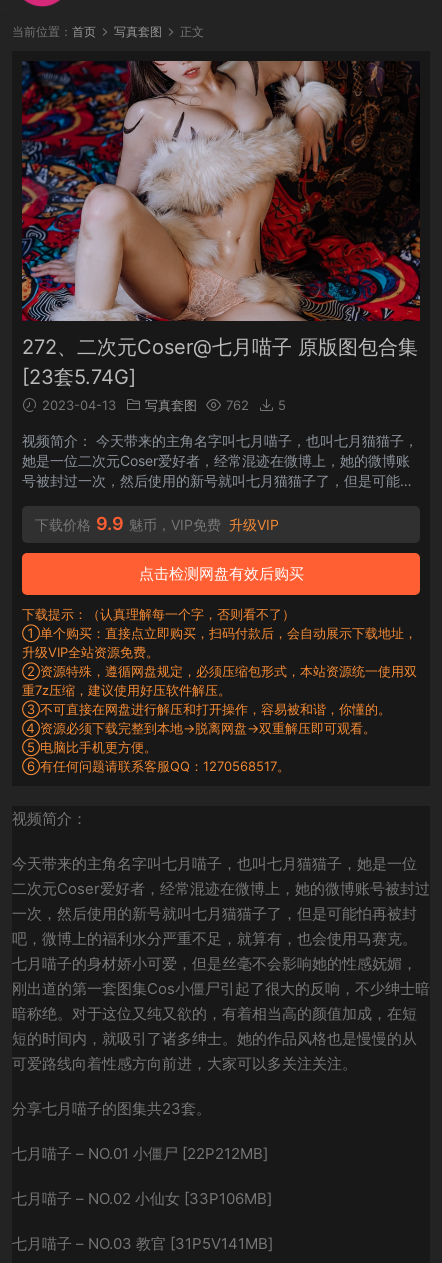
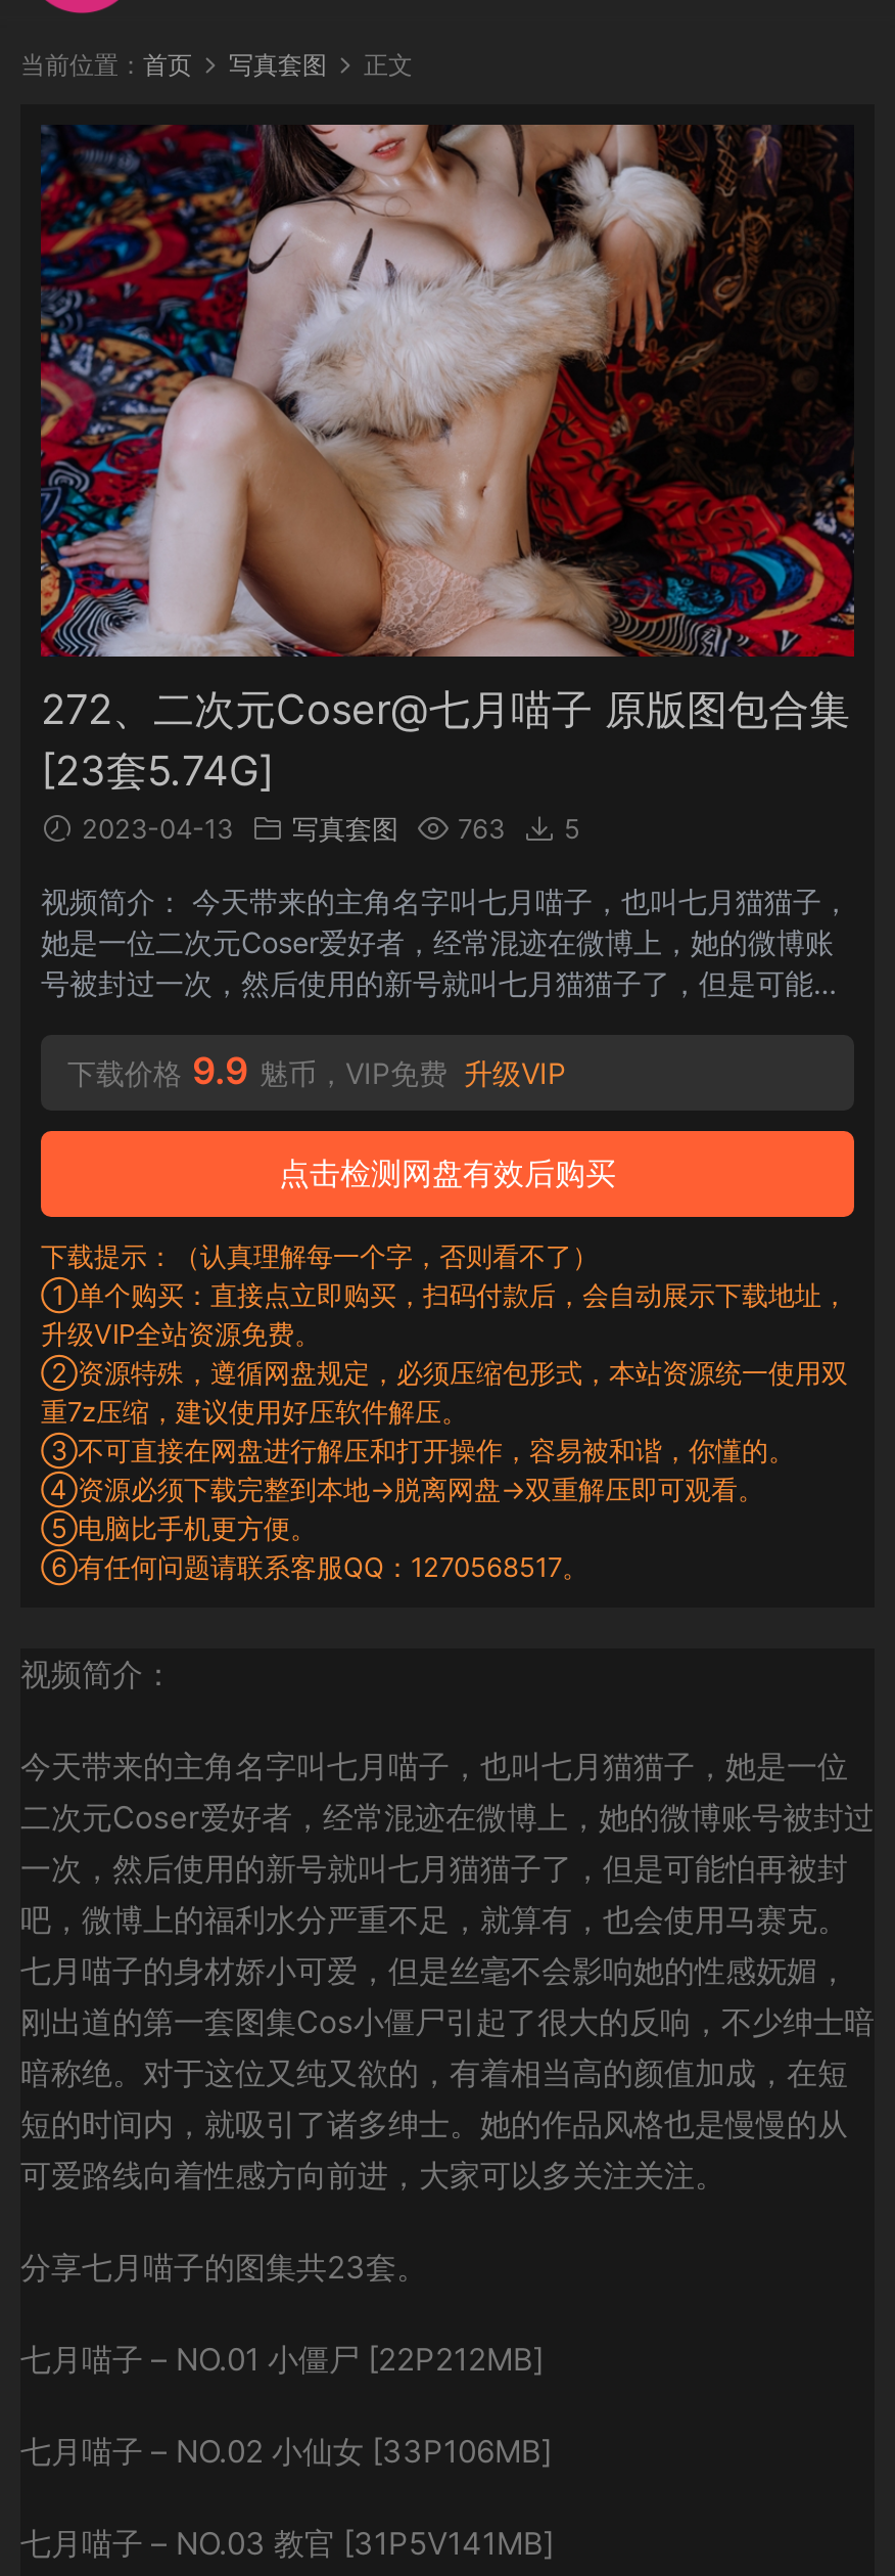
- 2023-04-13 写真套图 762 5
+ 2023-04-13 写真套图 763 5
